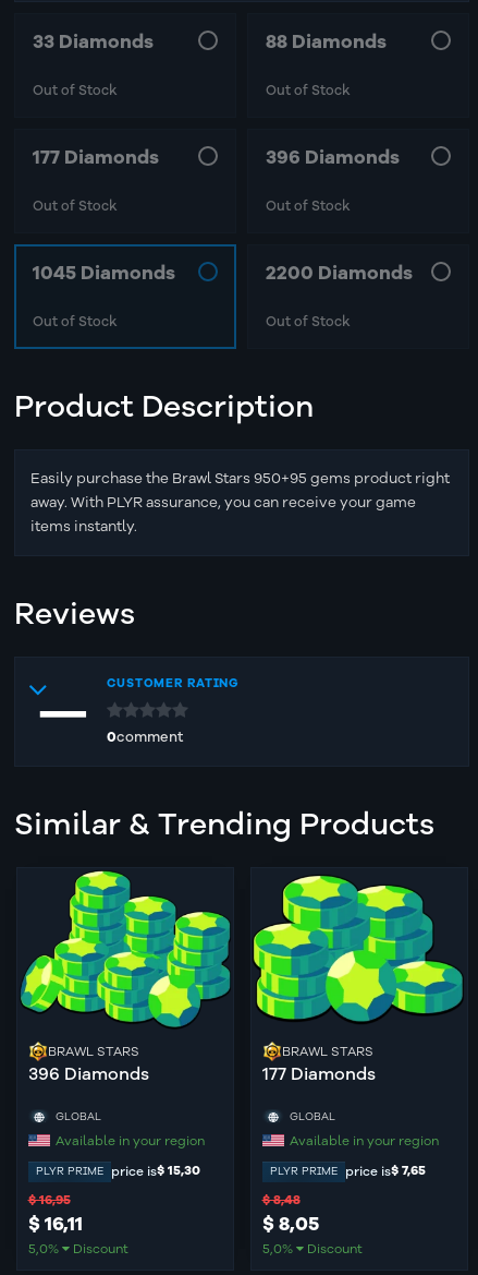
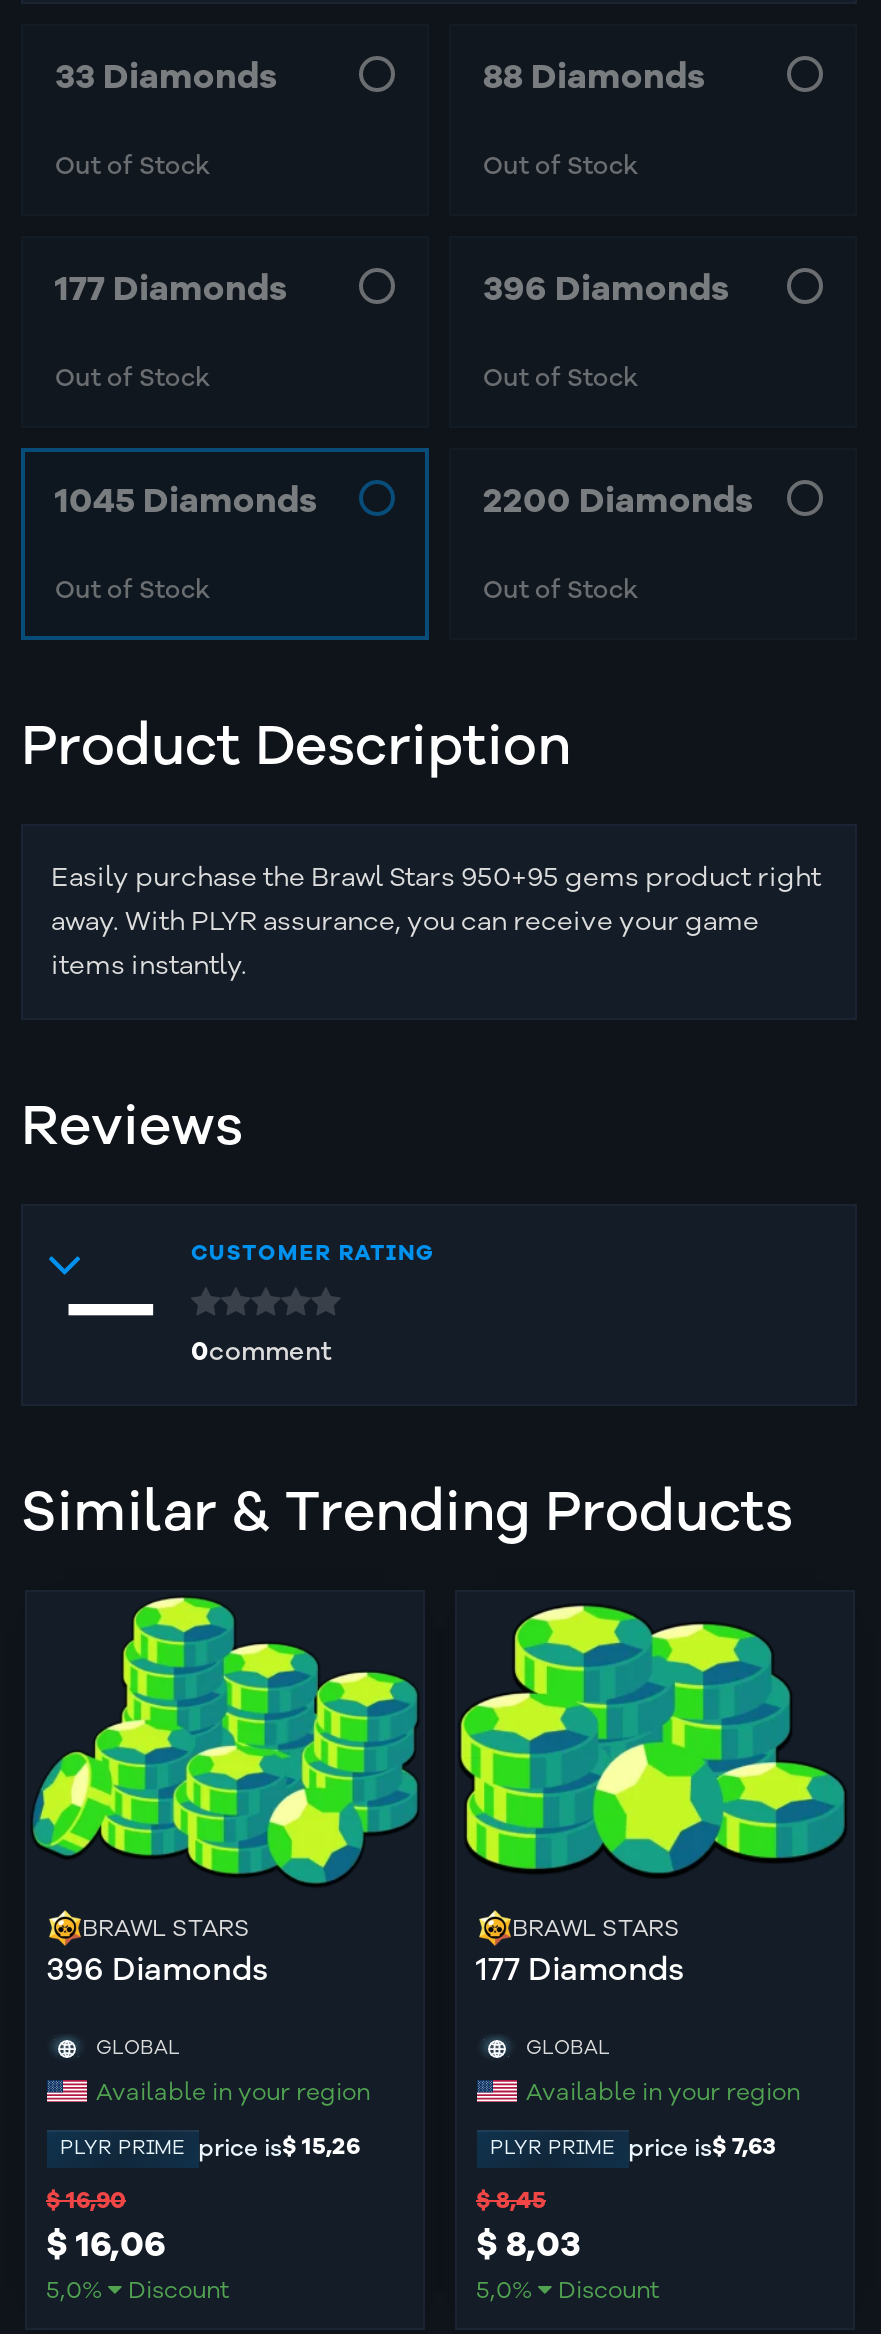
- PLYR PRIME price is$ 15,30
+ PLYR PRIME price is$ 15,26

- PLYR PRIME price is$ 7,65
+ PLYR PRIME price is$ 7,63

- $ 16,95
+ $ 16,90

- $ 8,48
+ $ 8,45

- $ 16,11
+ $ 16,06

- $ 8,05
+ $ 8,03
